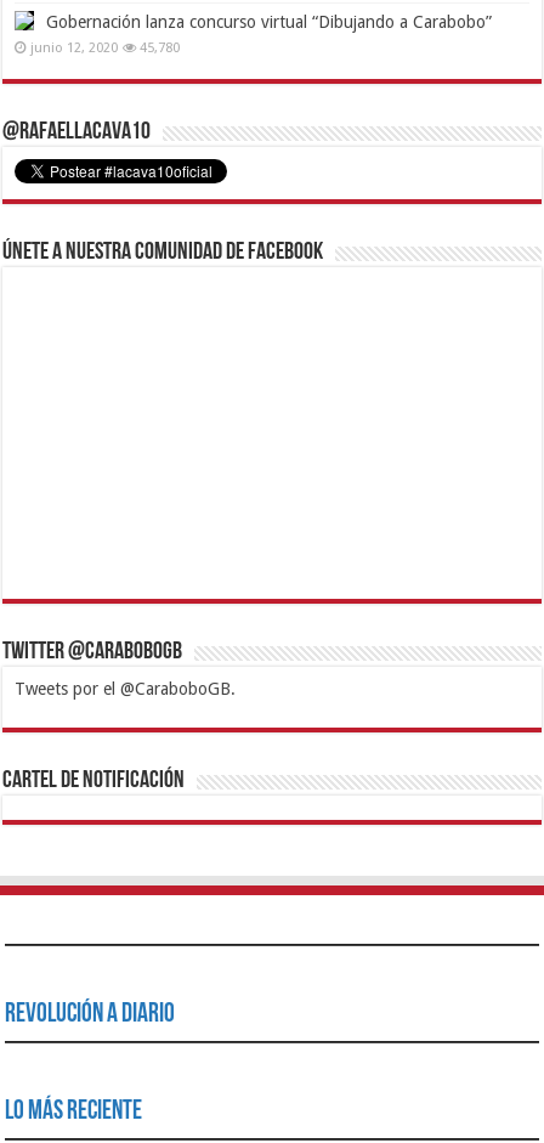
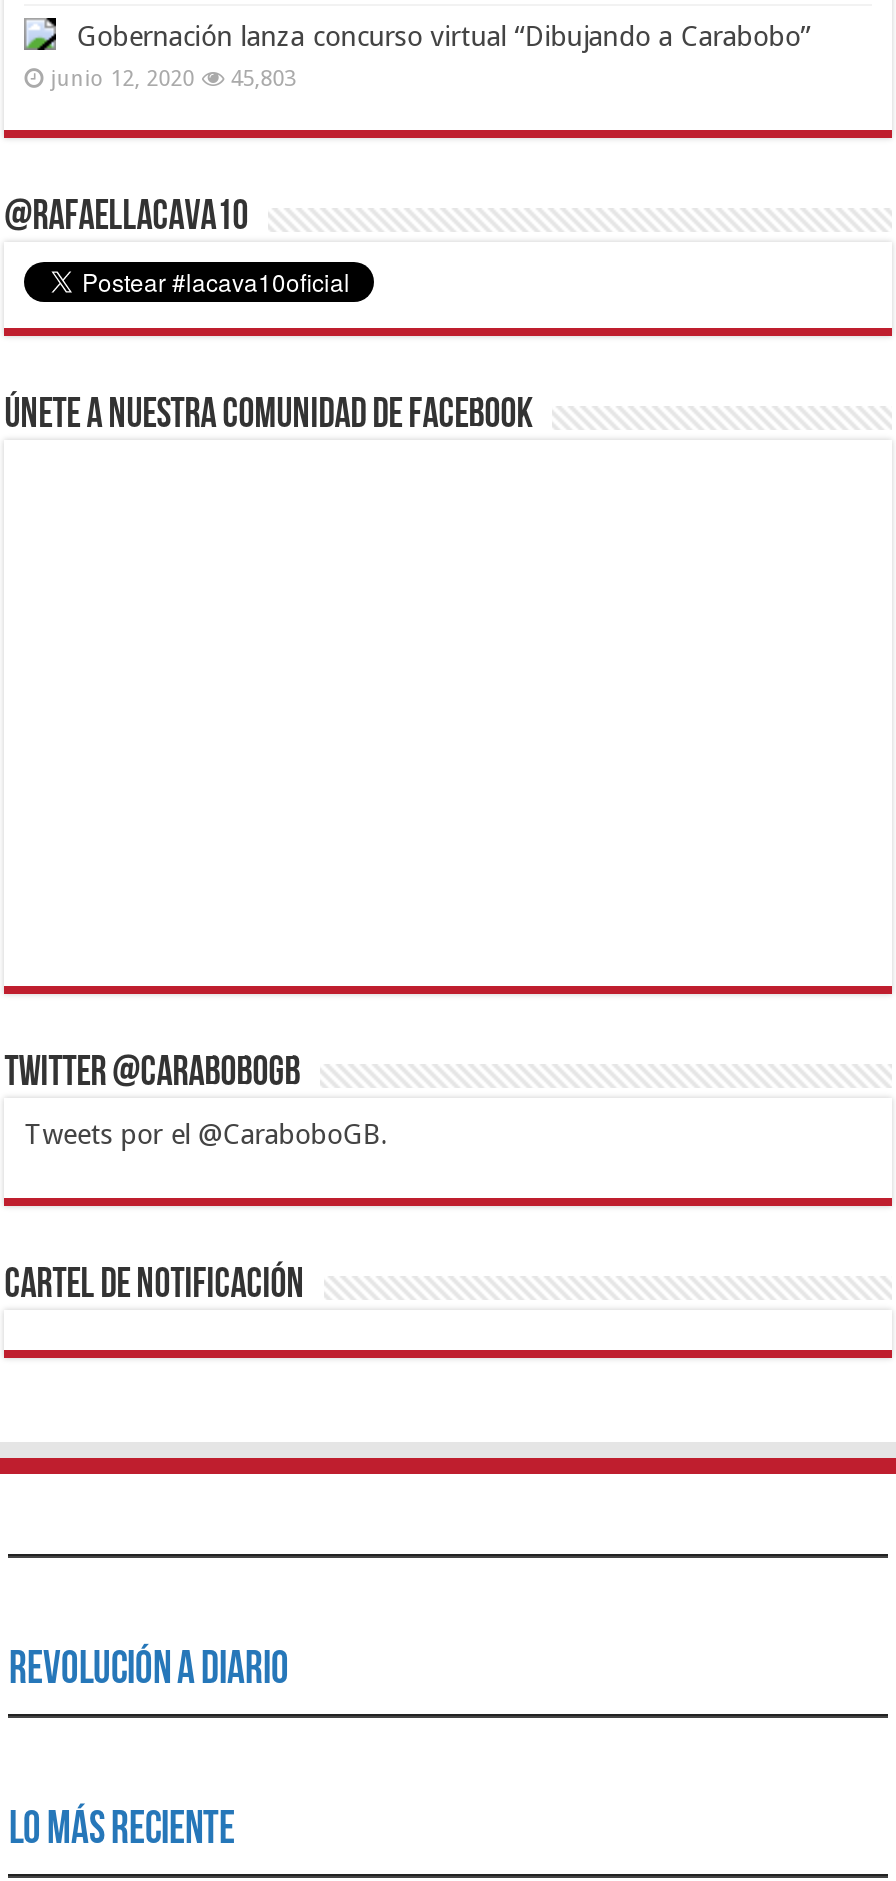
- junio 12, 2020 45,780
+ junio 12, 2020 45,803
